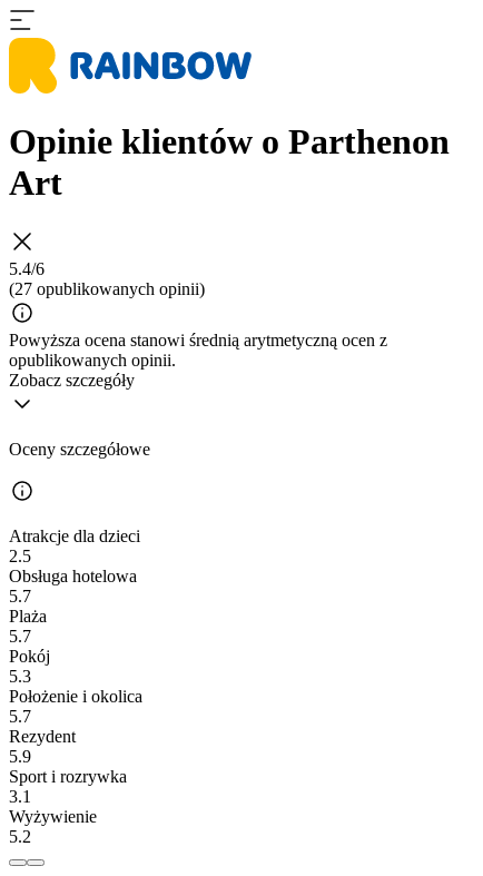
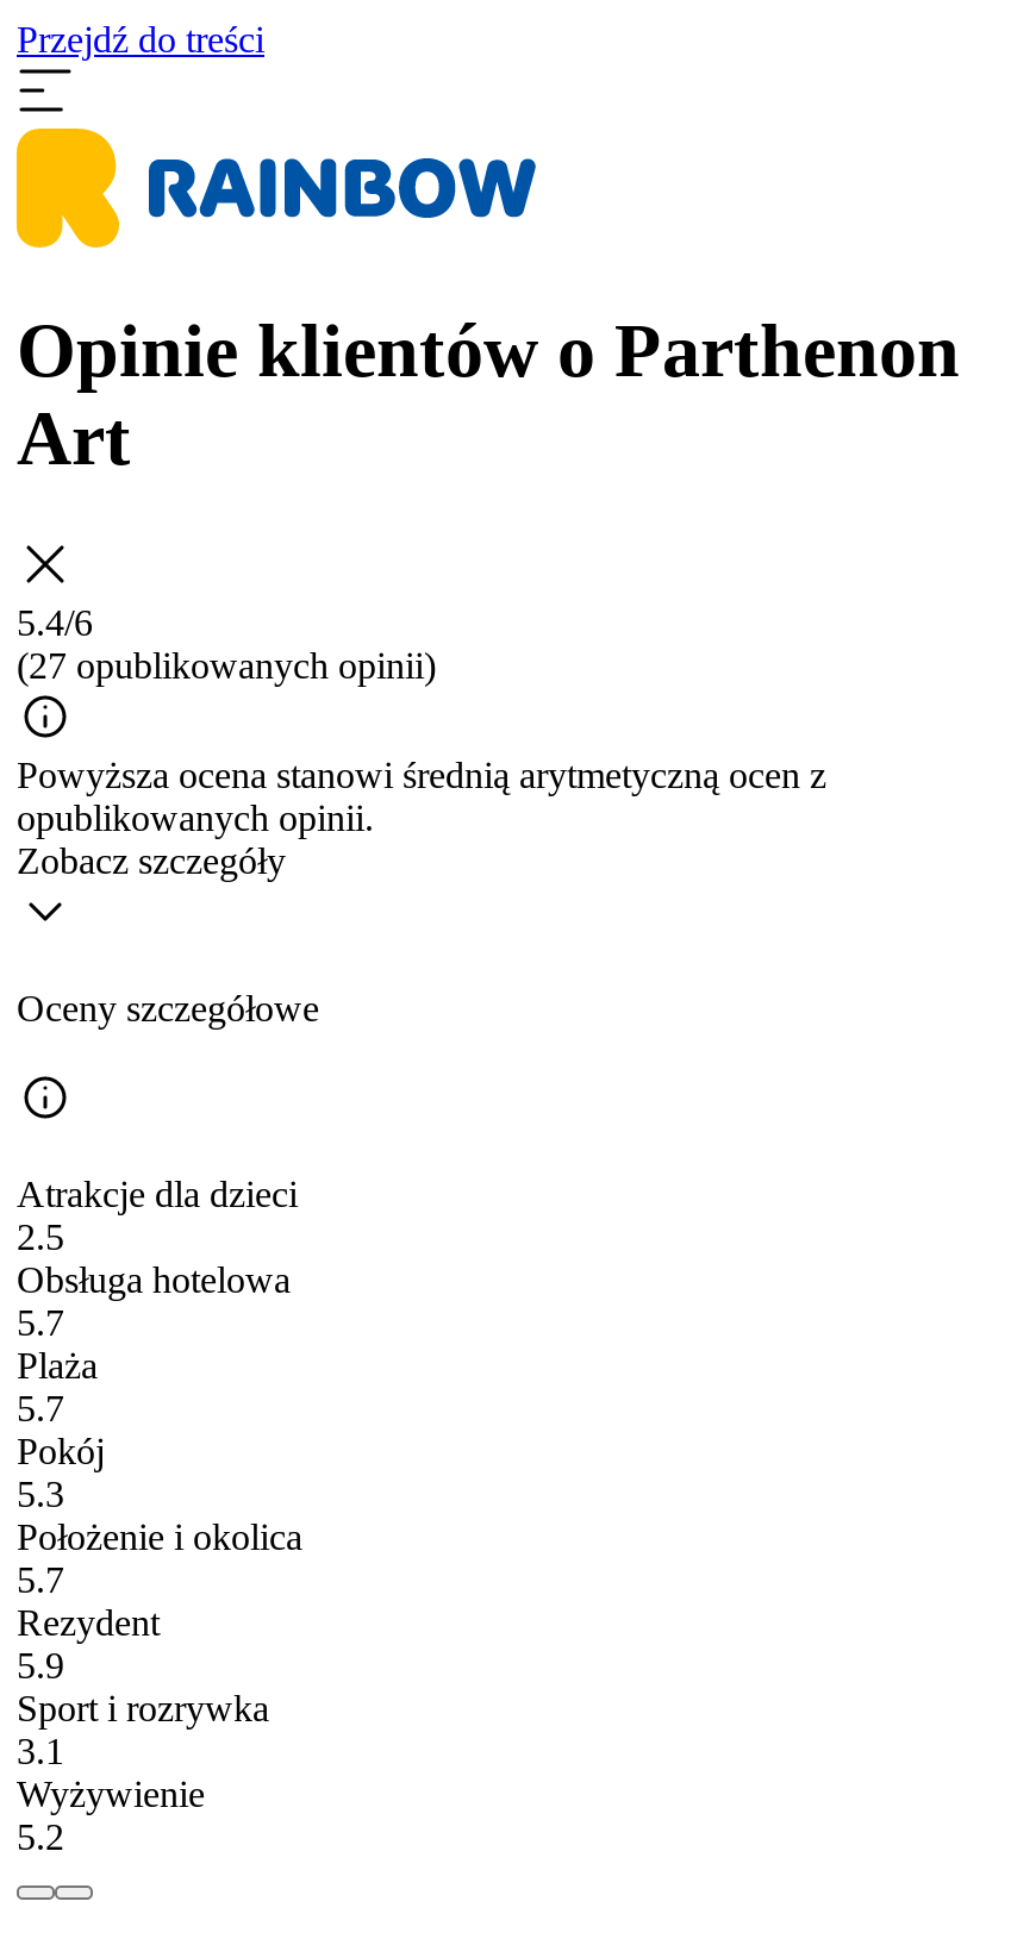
+ Przejdź do treści
